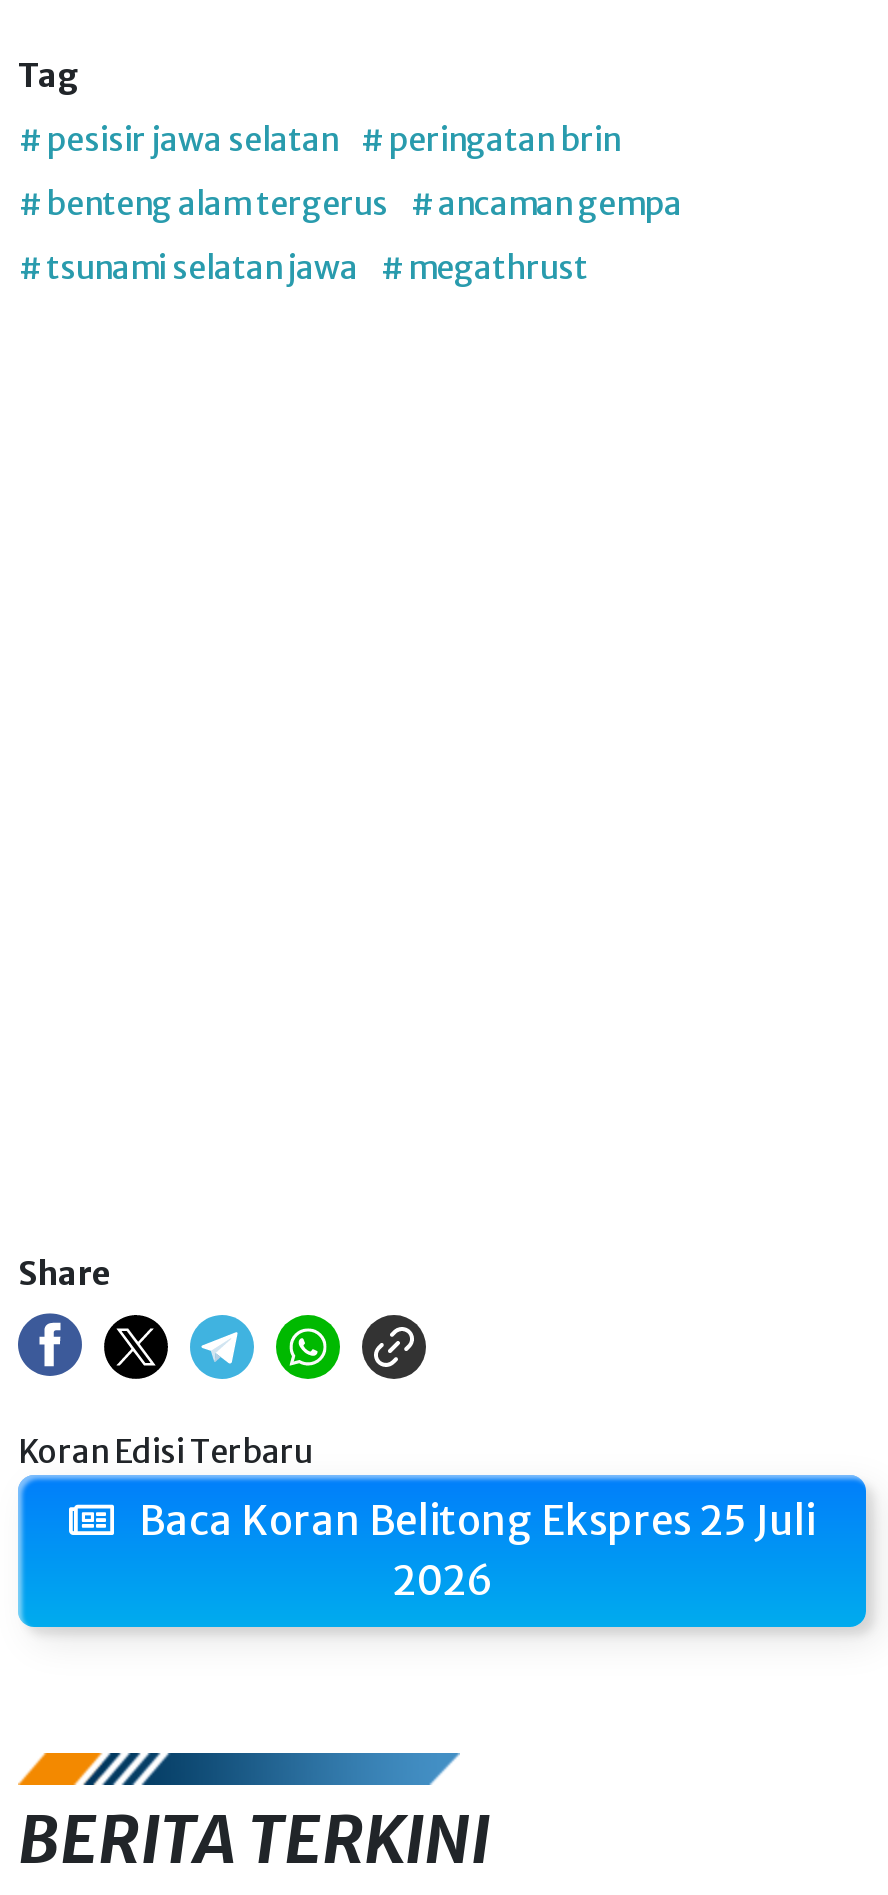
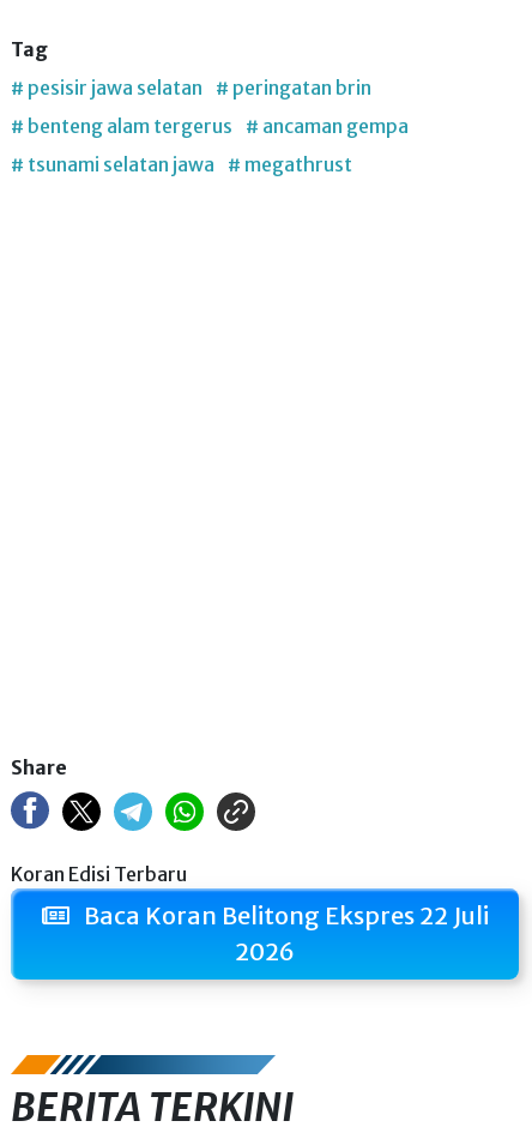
- Baca Koran Belitong Ekspres 25 Juli
+ Baca Koran Belitong Ekspres 22 Juli
